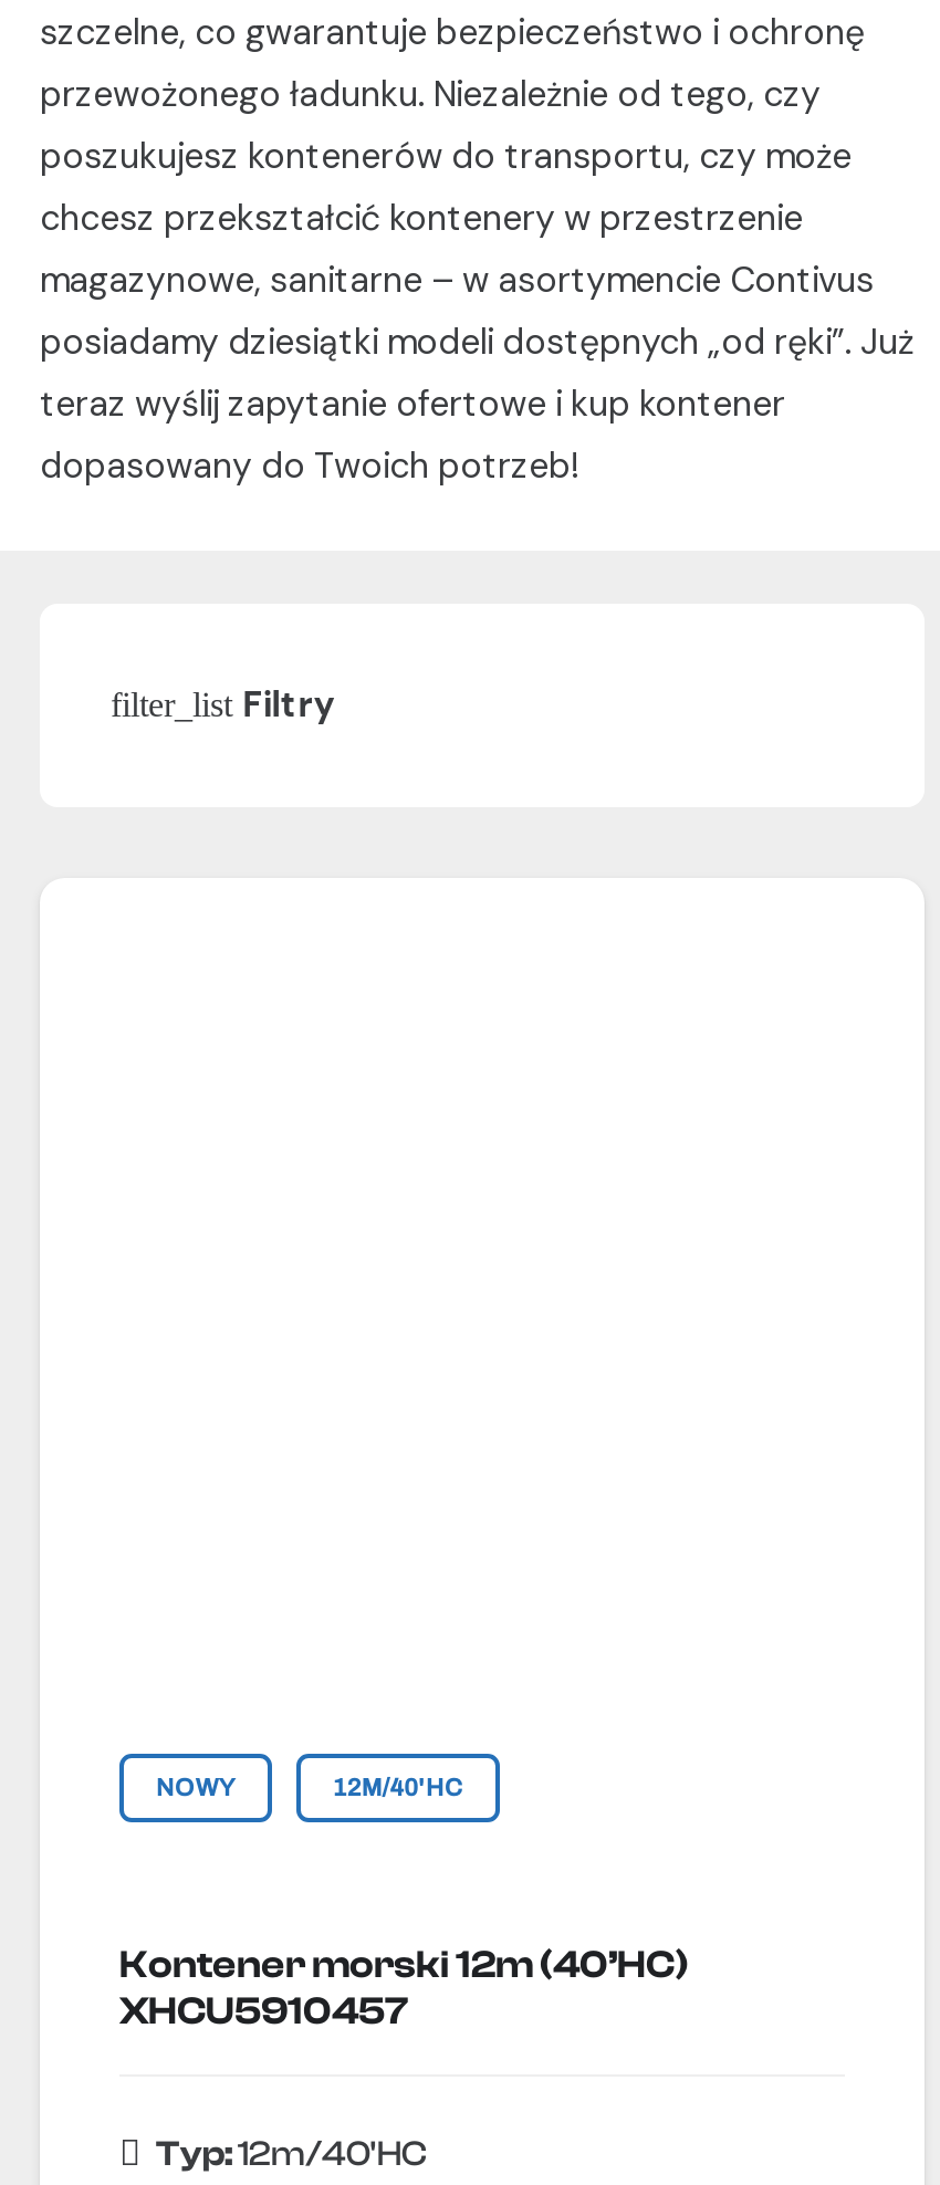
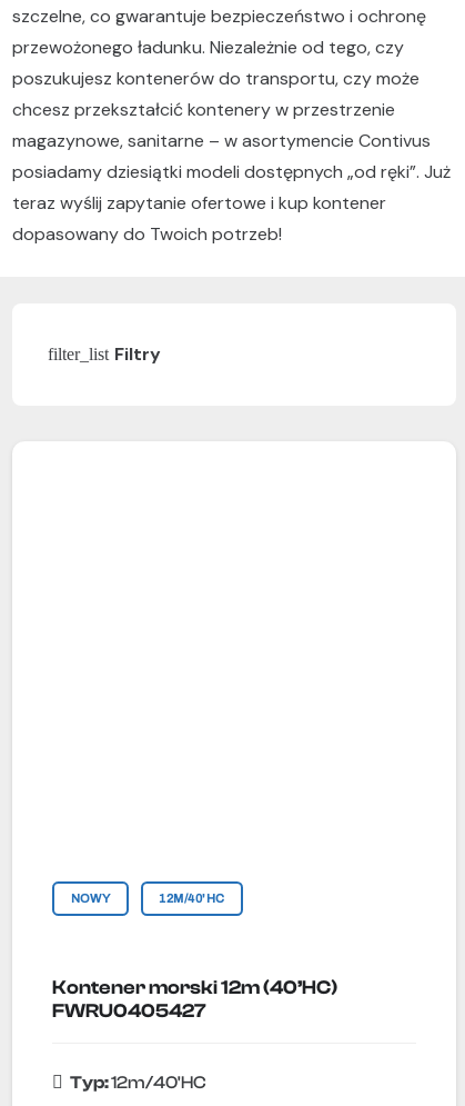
- XHCU5910457
+ FWRU0405427
